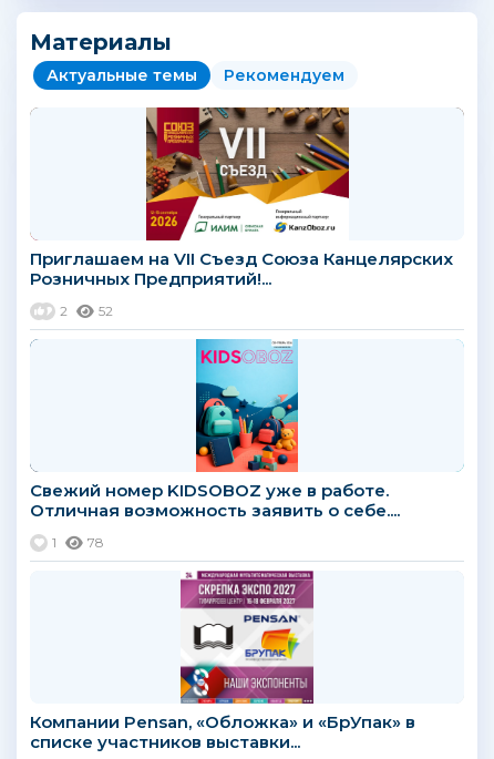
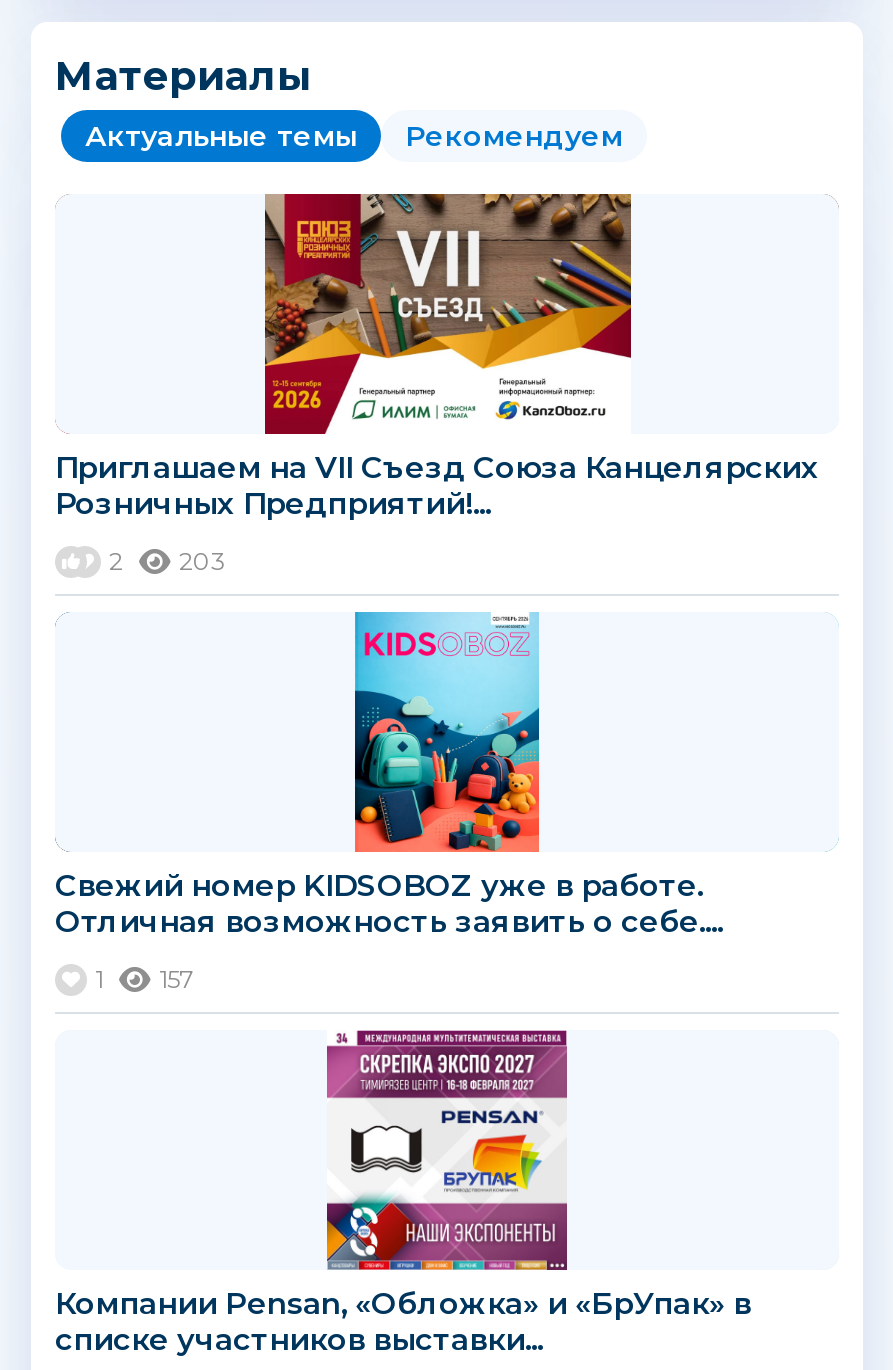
- 2 52
+ 2 203

- 1 78
+ 1 157
